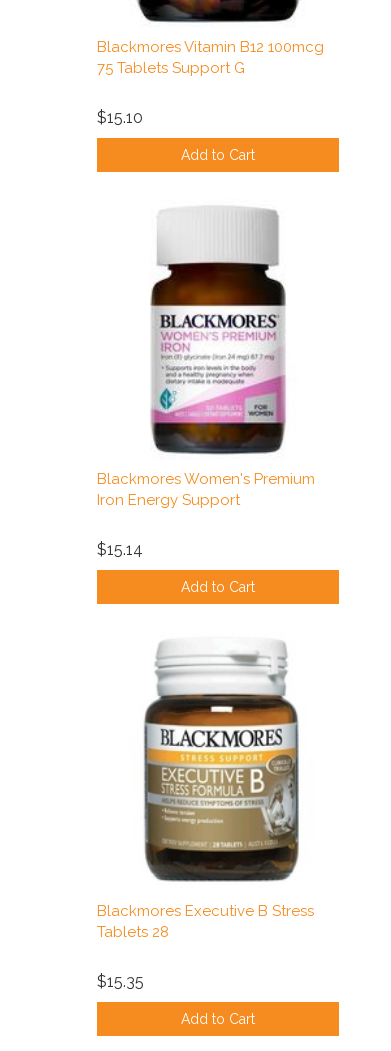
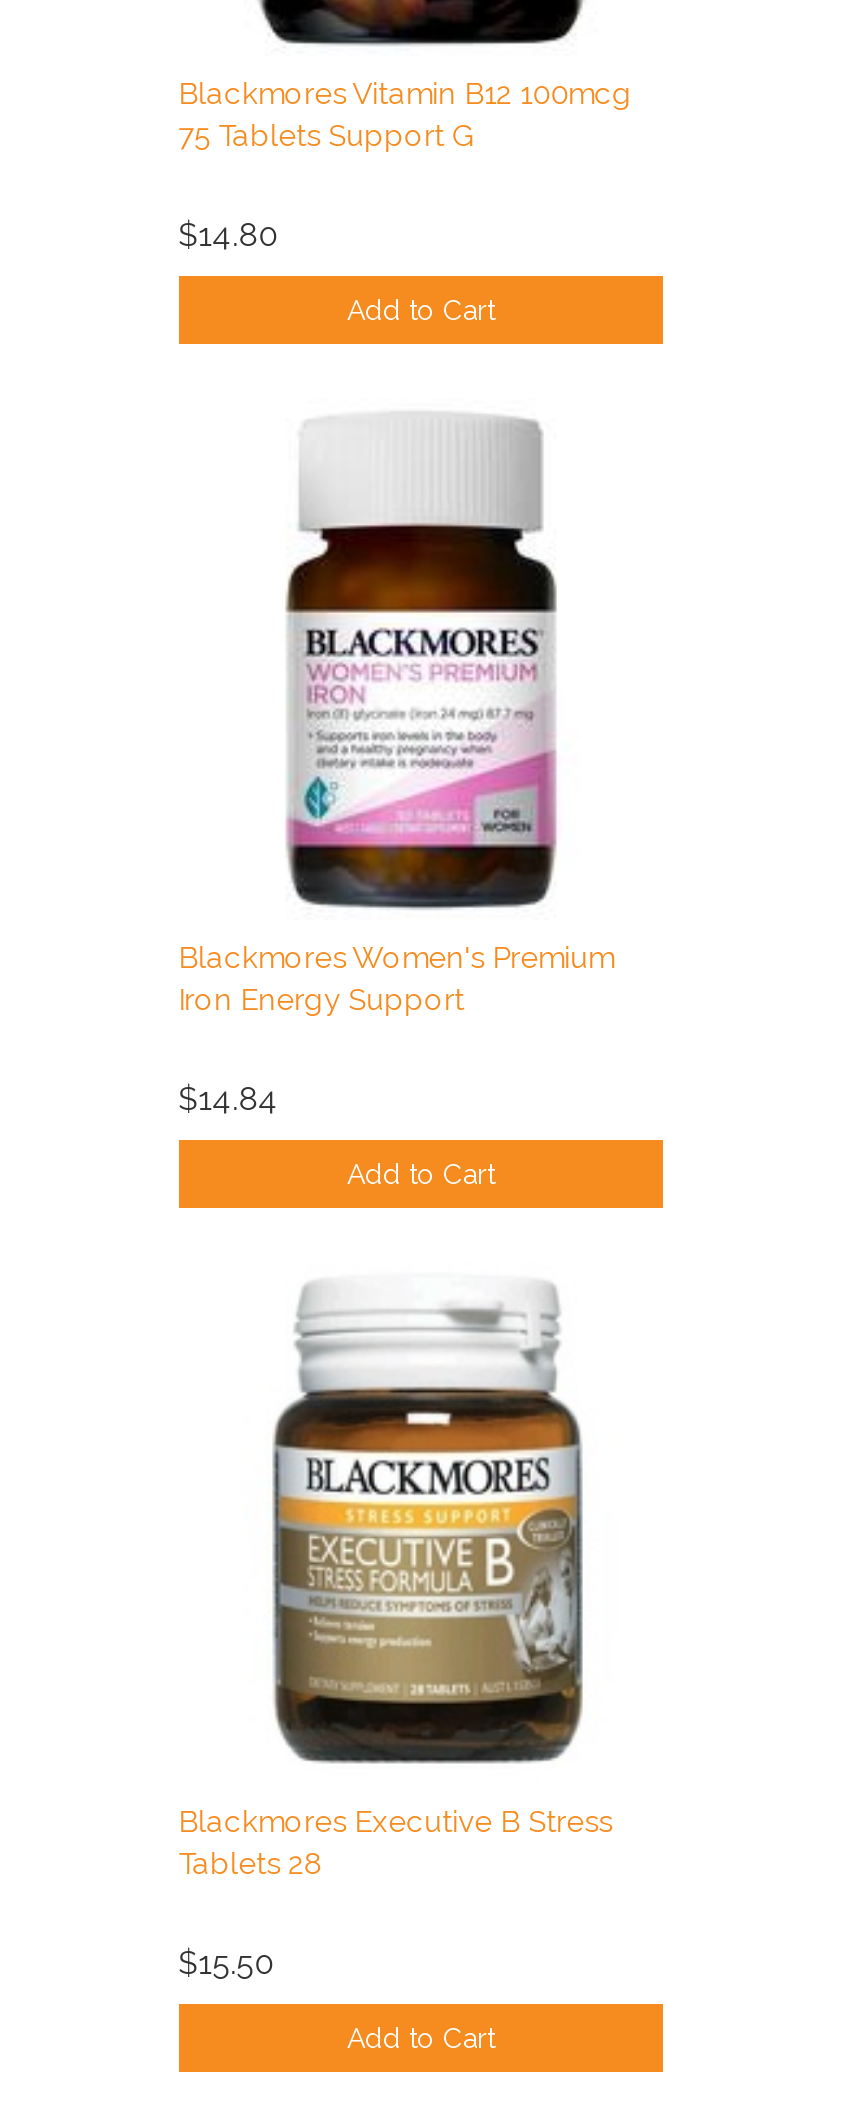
- $15.10
+ $14.80

- $15.14
+ $14.84

- $15.35
+ $15.50
